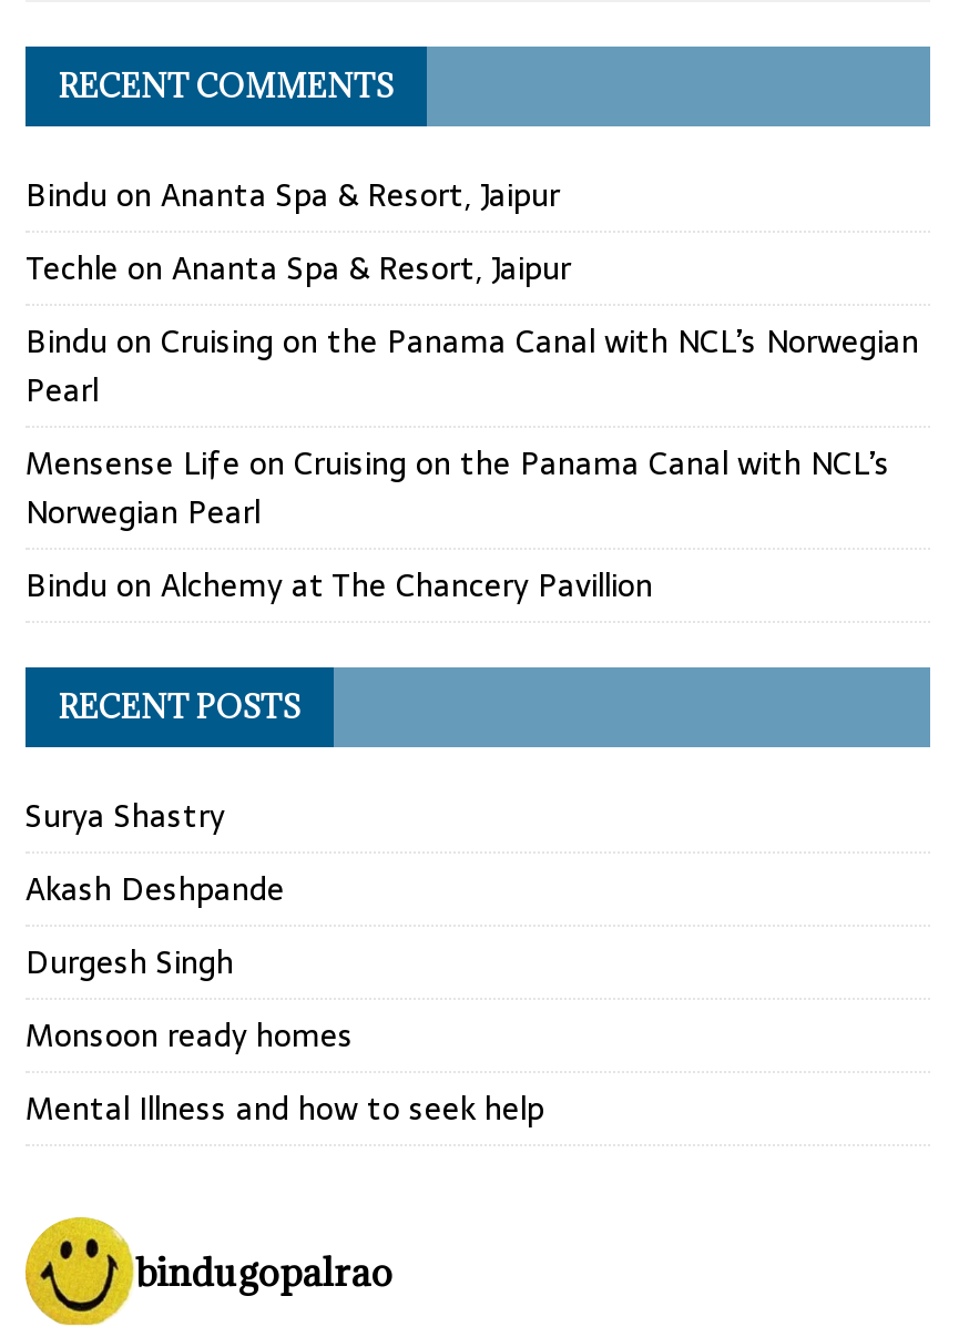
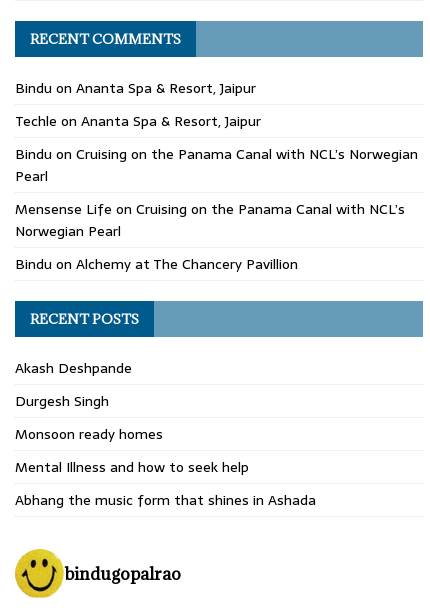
- Surya Shastry

moved up: Akash Deshpande | Durgesh Singh | Monsoon ready homes | Mental Illness and how to seek help

+ Abhang the music form that shines in Ashada
